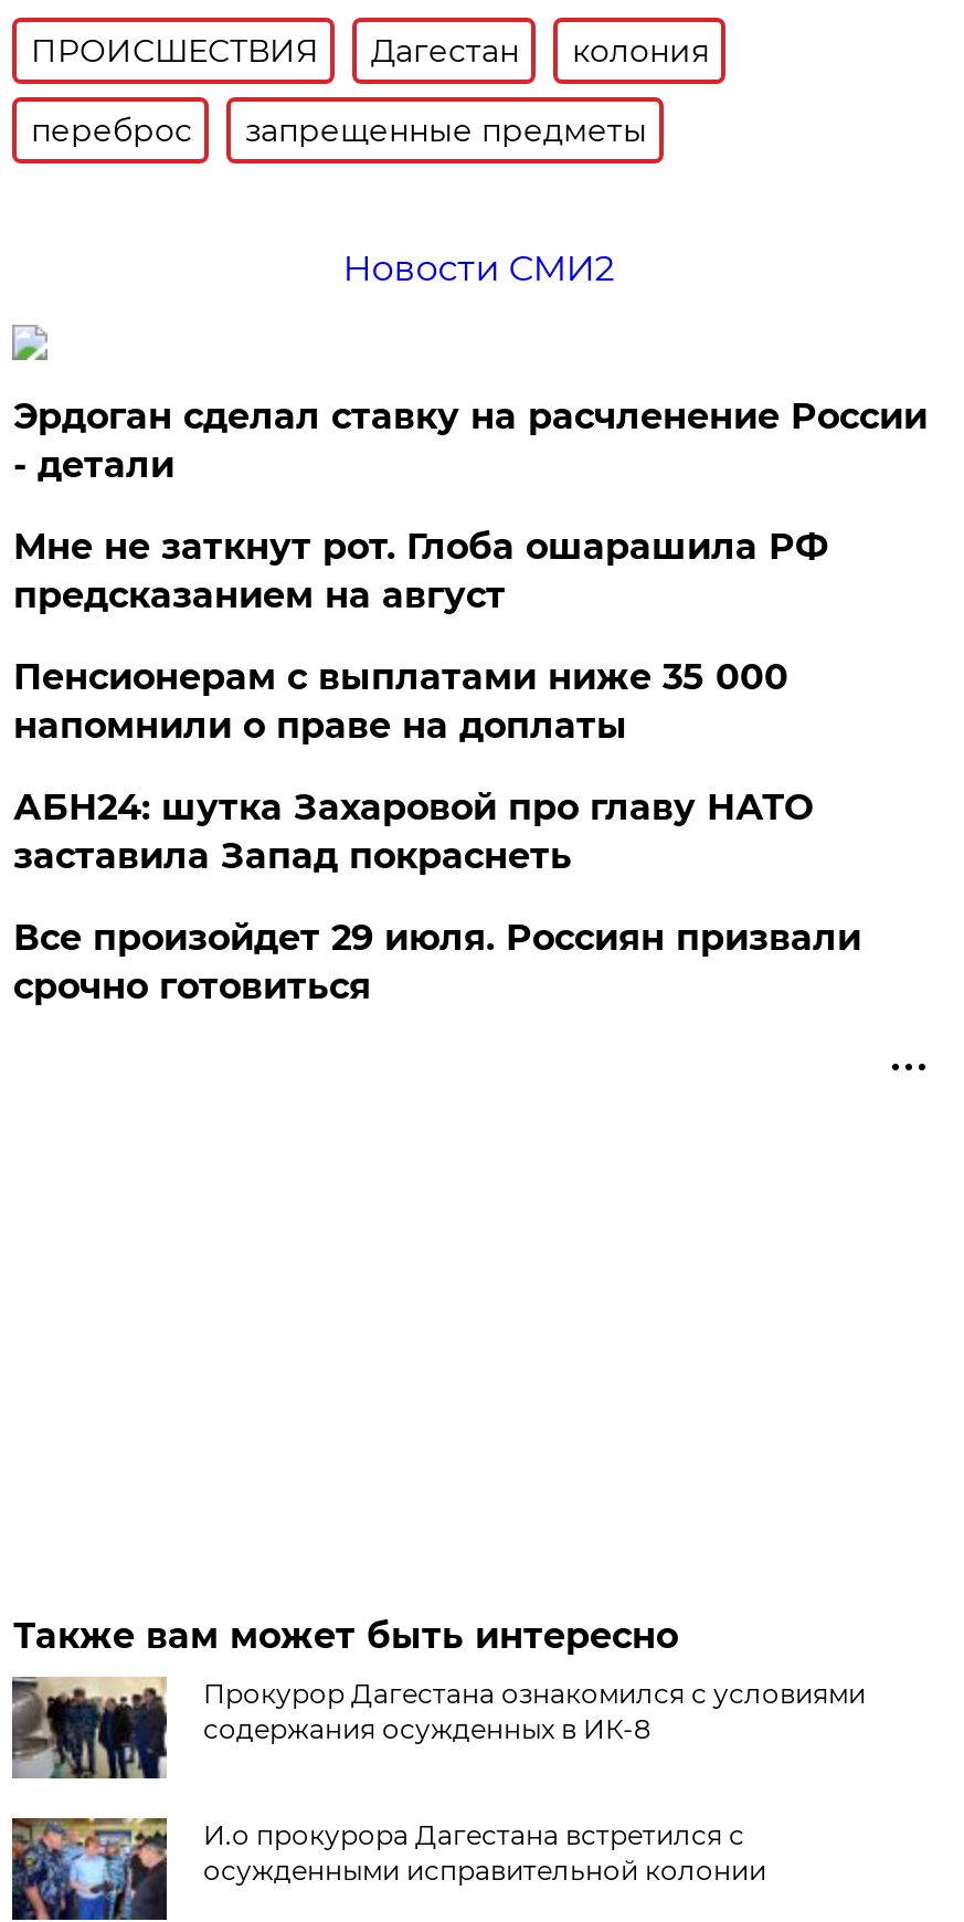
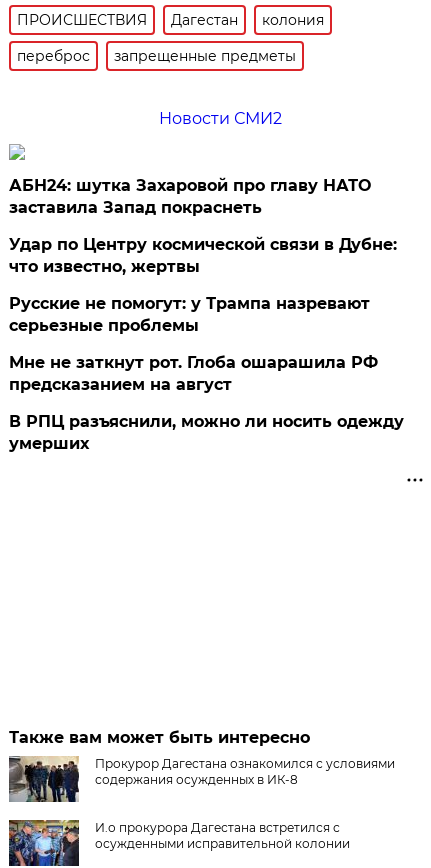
- Эрдоган сделал ставку на расчленение России
- - детали
- Пенсионерам с выплатами ниже 35 000
- напомнили о праве на доплаты

moved down: Мне не заткнут рот. Глоба ошарашила РФ | предсказанием на август

moved up: АБН24: шутка Захаровой про главу НАТО | заставила Запад покраснеть

- Все произойдет 29 июля. Россиян призвали
- срочно готовиться
+ Удар по Центру космической связи в Дубне:
+ что известно, жертвы
+ Русские не помогут: у Трампа назревают
+ серьезные проблемы
+ В РПЦ разъяснили, можно ли носить одежду
+ умерших
